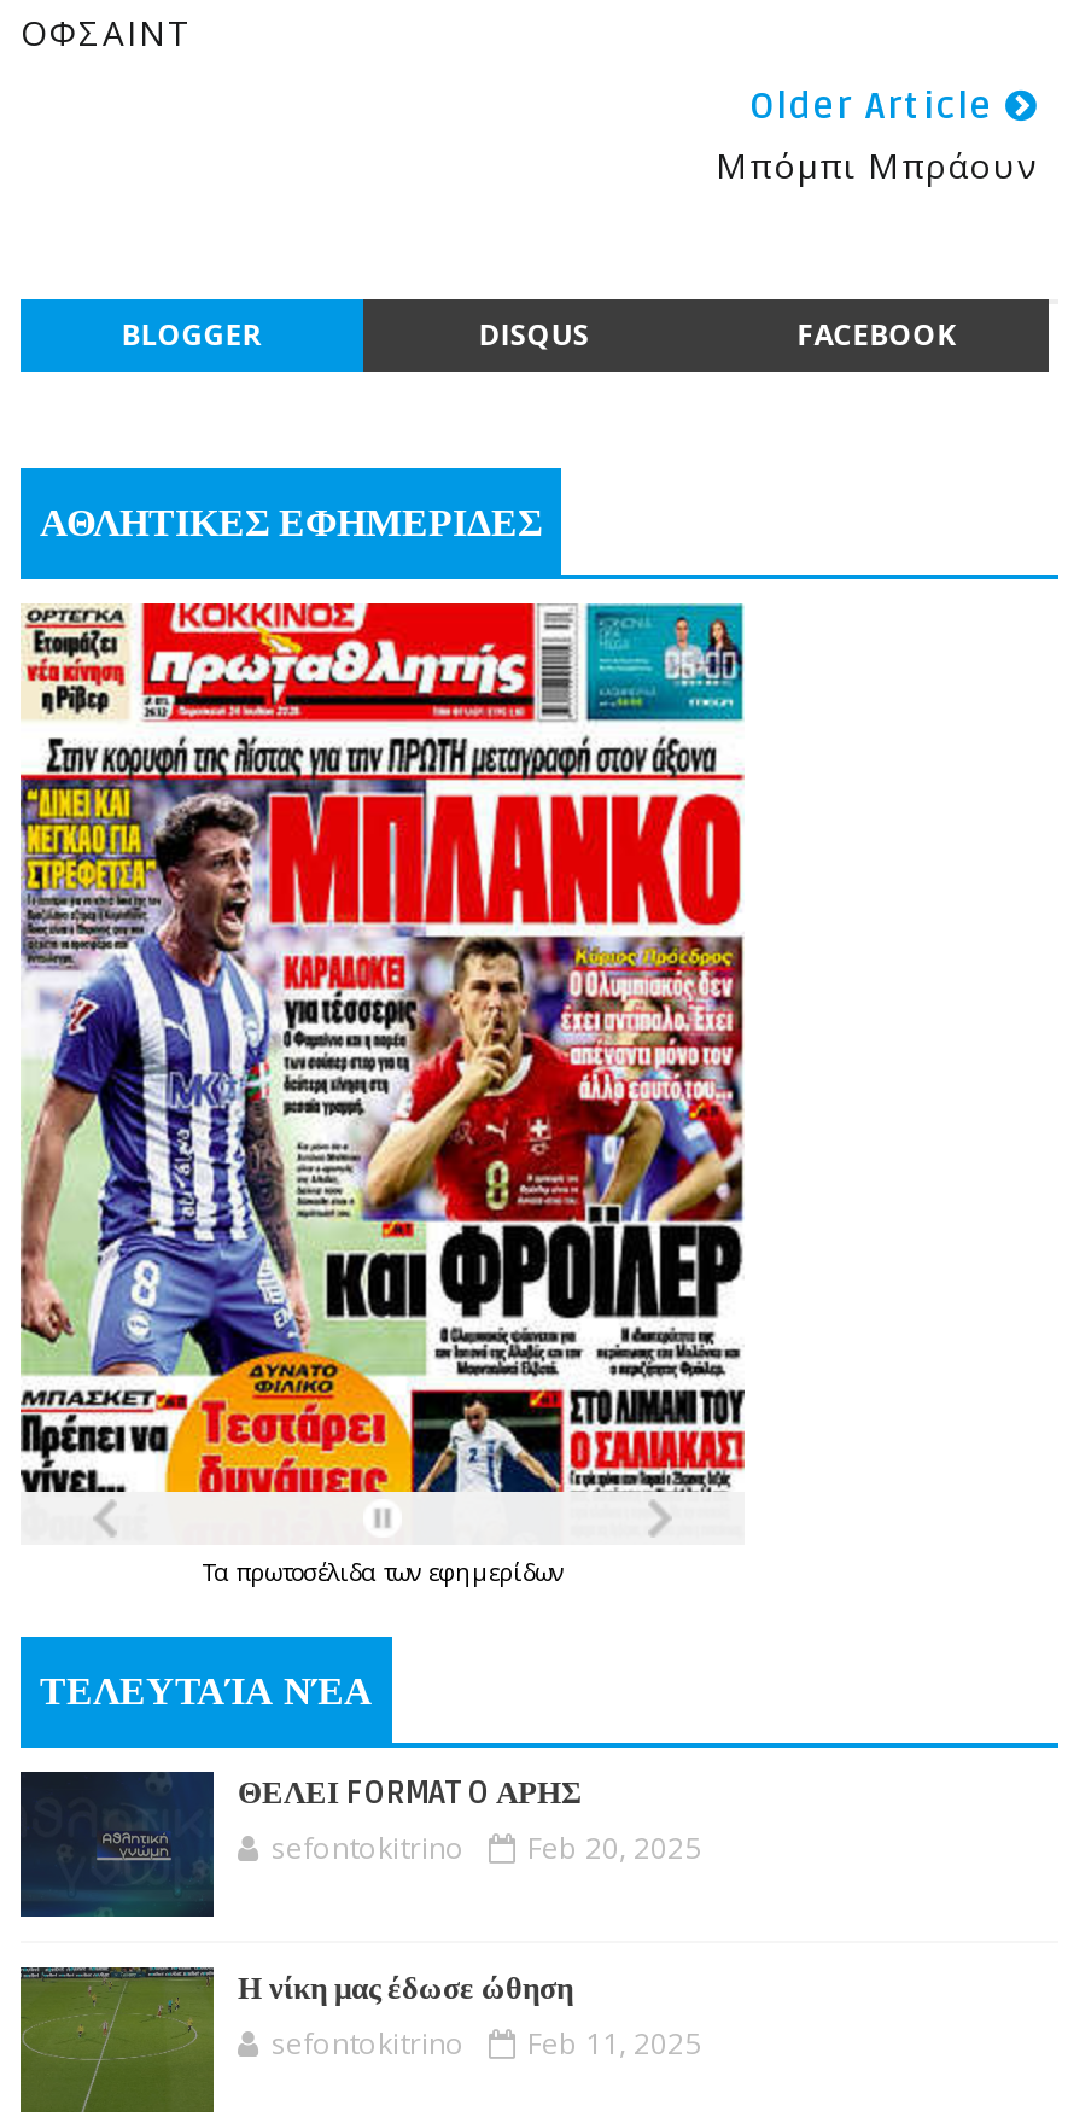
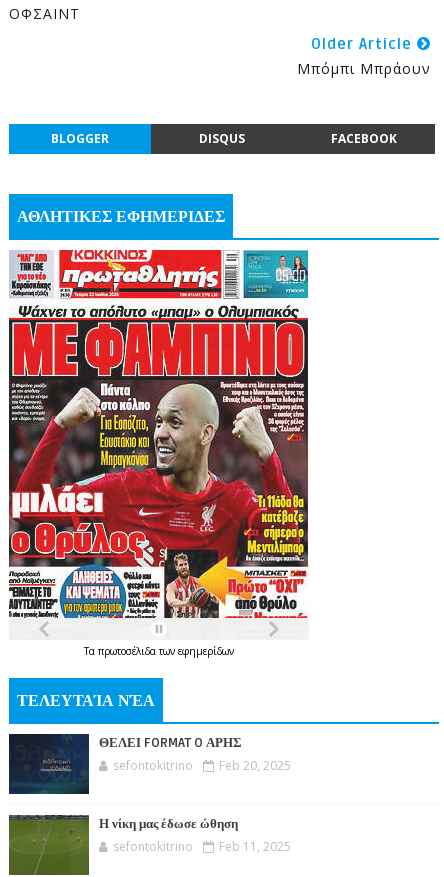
- [image]
+ [image]
